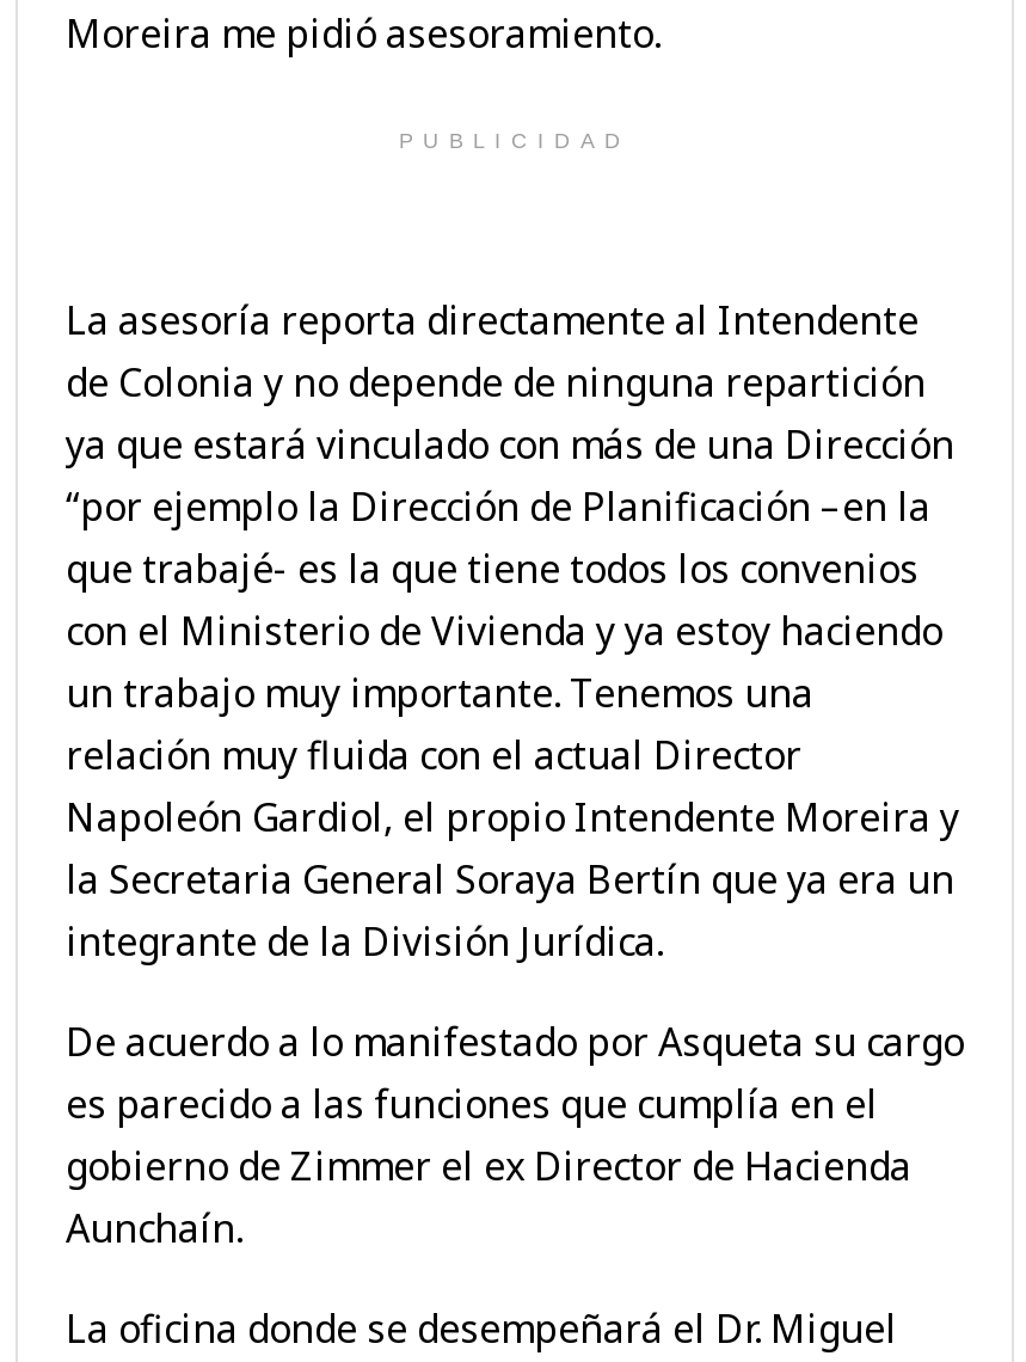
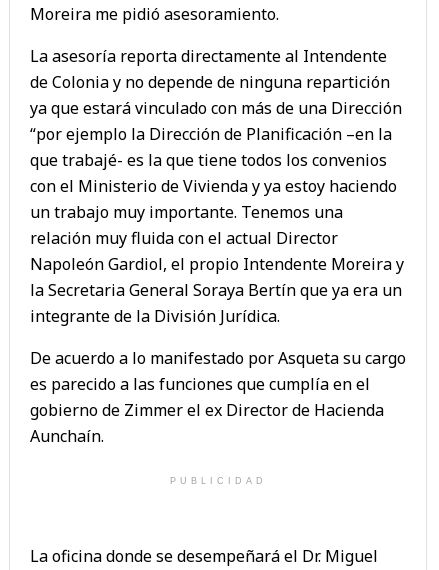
moved down: PUBLICIDAD

moved up: La asesoría reporta directamente al Intendente | de Colonia y no depende de ninguna repartición | ya que estará vinculado con más de una Dirección | ... | gobierno de Zimmer el ex Director de Hacienda | Aunchaín.
